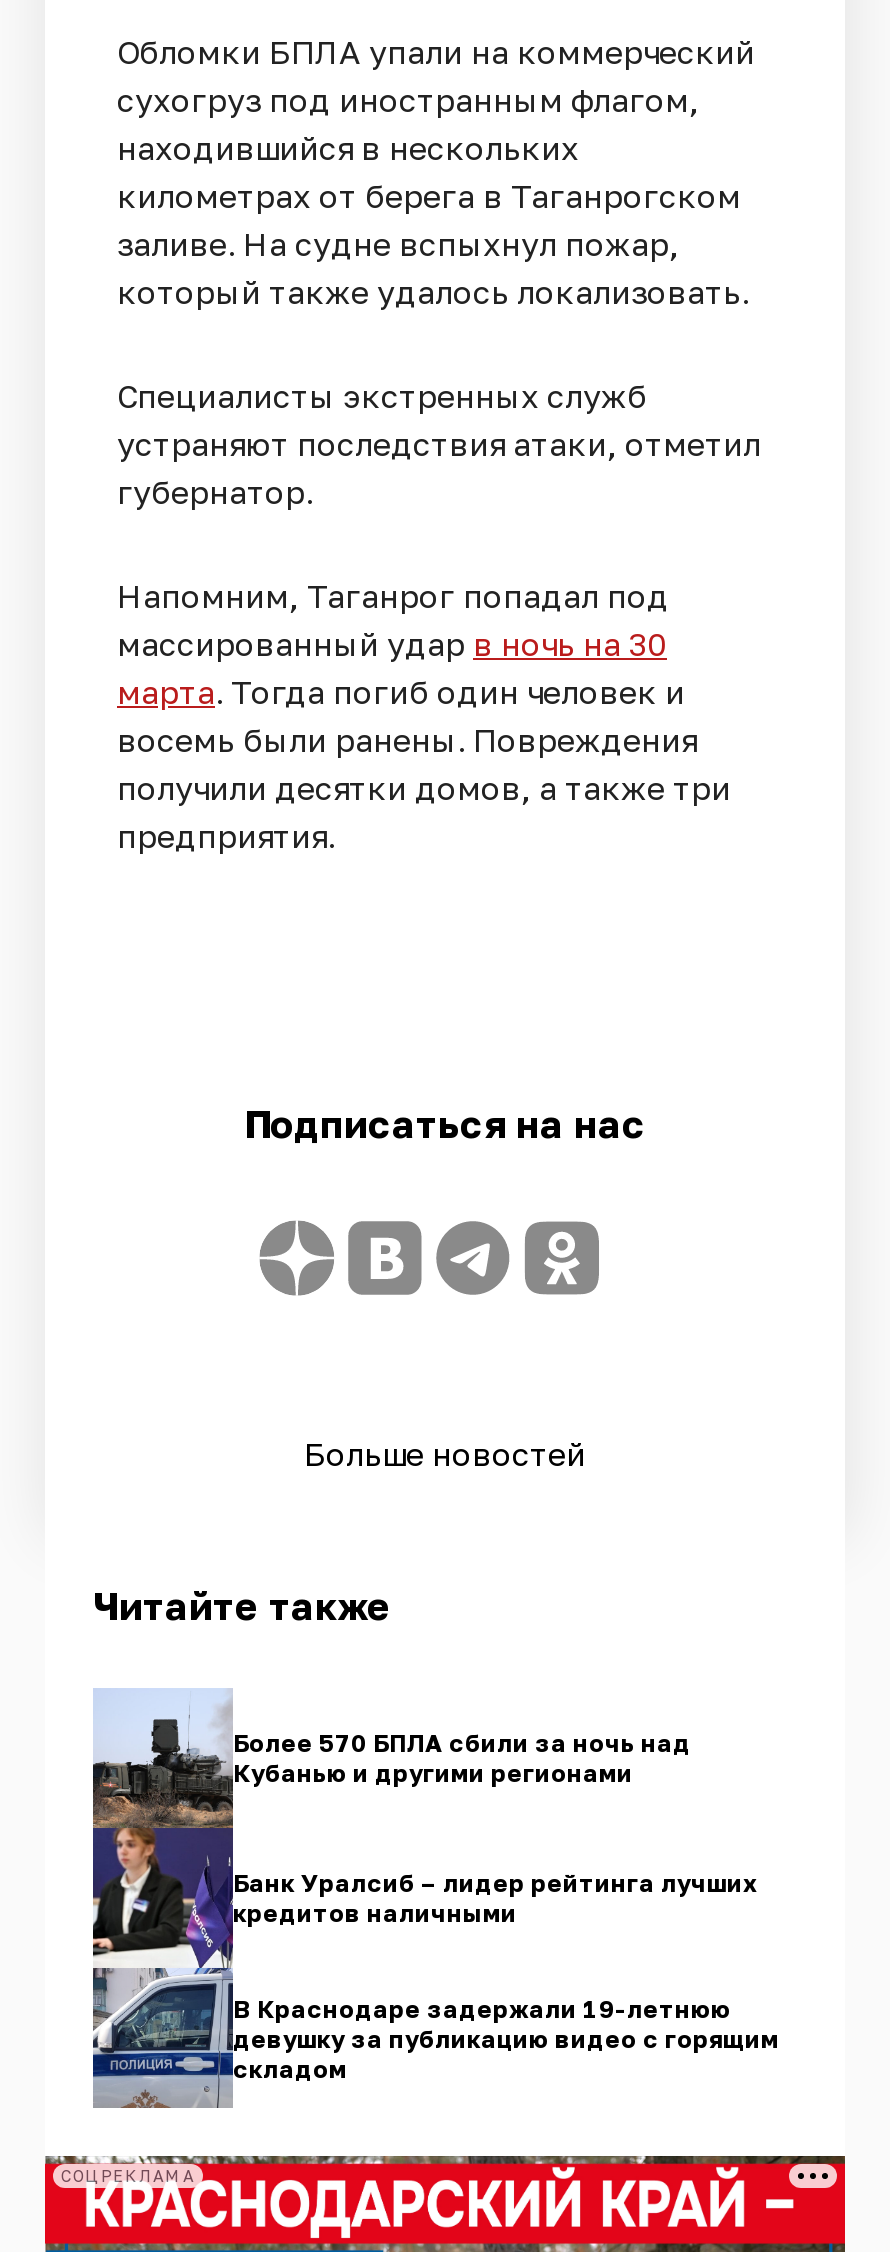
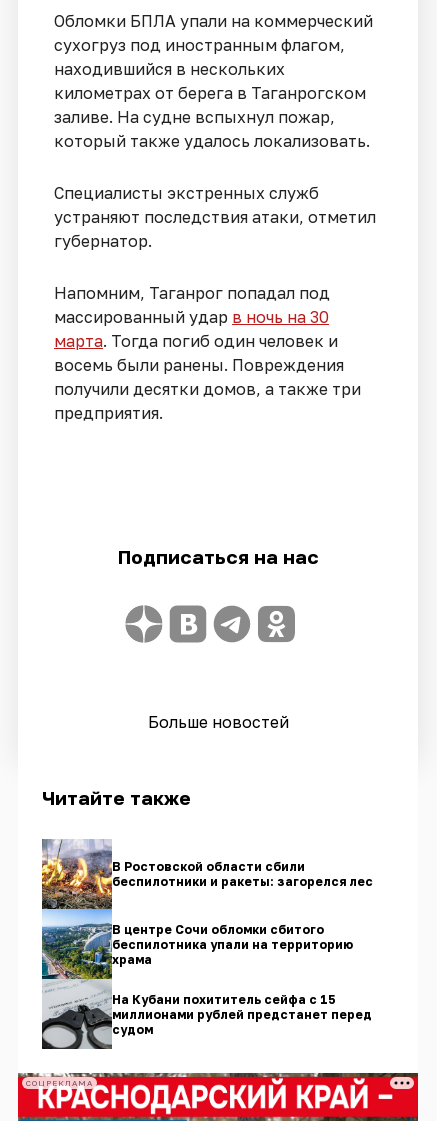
- [image]
- Более 570 БПЛА сбили за ночь над
- Кубанью и другими регионами
+ [image]
+ В Ростовской области сбили
+ беспилотники и ракеты: загорелся лес

- Банк Уралсиб – лидер рейтинга лучших
- кредитов наличными
+ В центре Сочи обломки сбитого
+ беспилотника упали на территорию
+ храма

- В Краснодаре задержали 19-летнюю
- девушку за публикацию видео с горящим
- складом
+ На Кубани похититель сейфа с 15
+ миллионами рублей предстанет перед
+ судом
